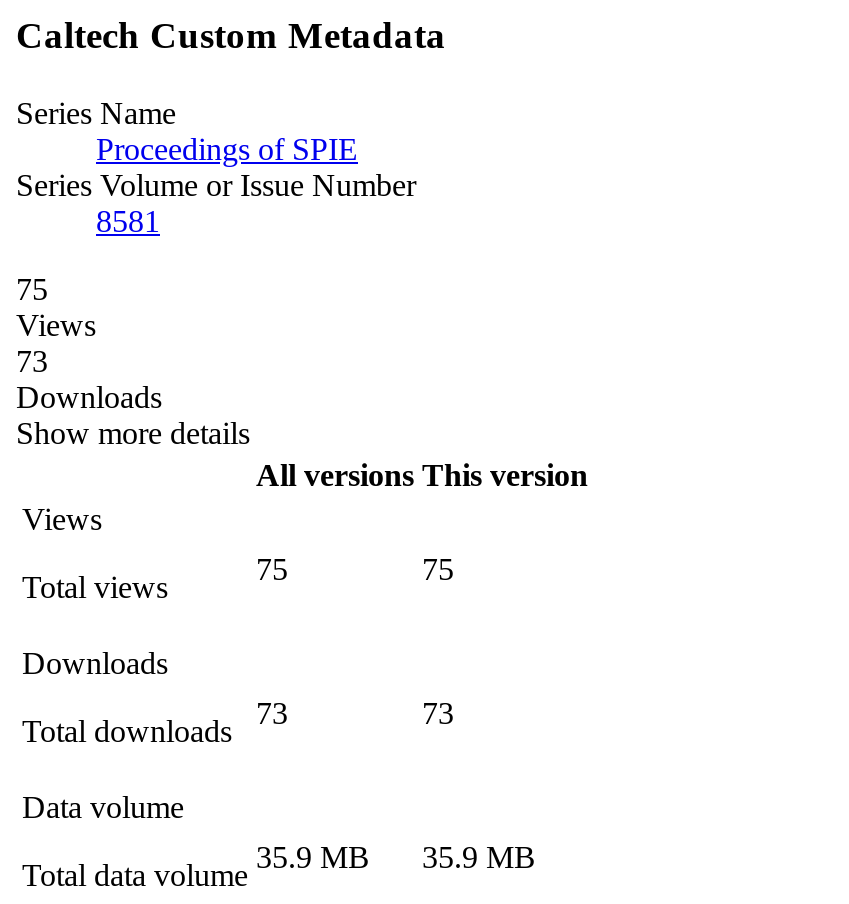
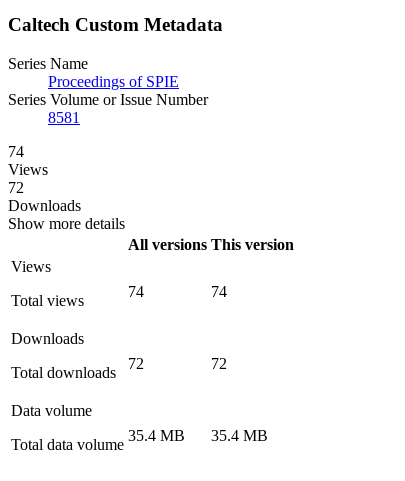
- 75
+ 74

- 73
+ 72

- 75
+ 74

- 75
+ 74

- 73
+ 72

- 73
+ 72

- 35.9 MB
+ 35.4 MB

- 35.9 MB
+ 35.4 MB
